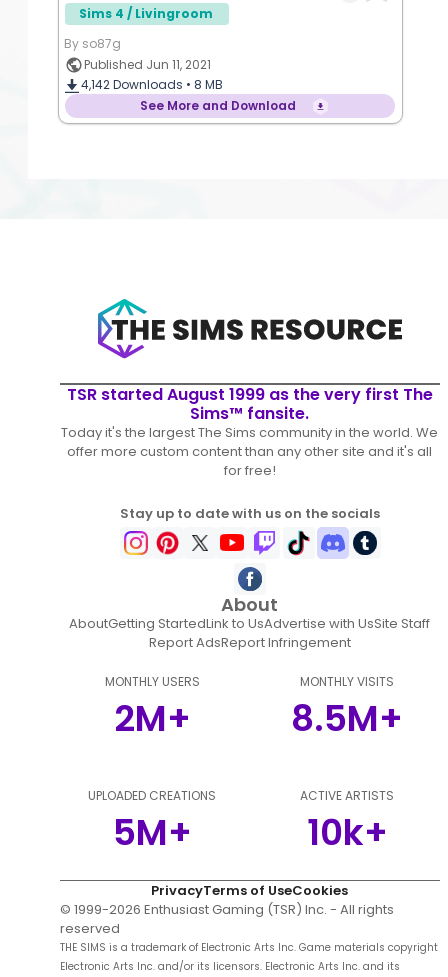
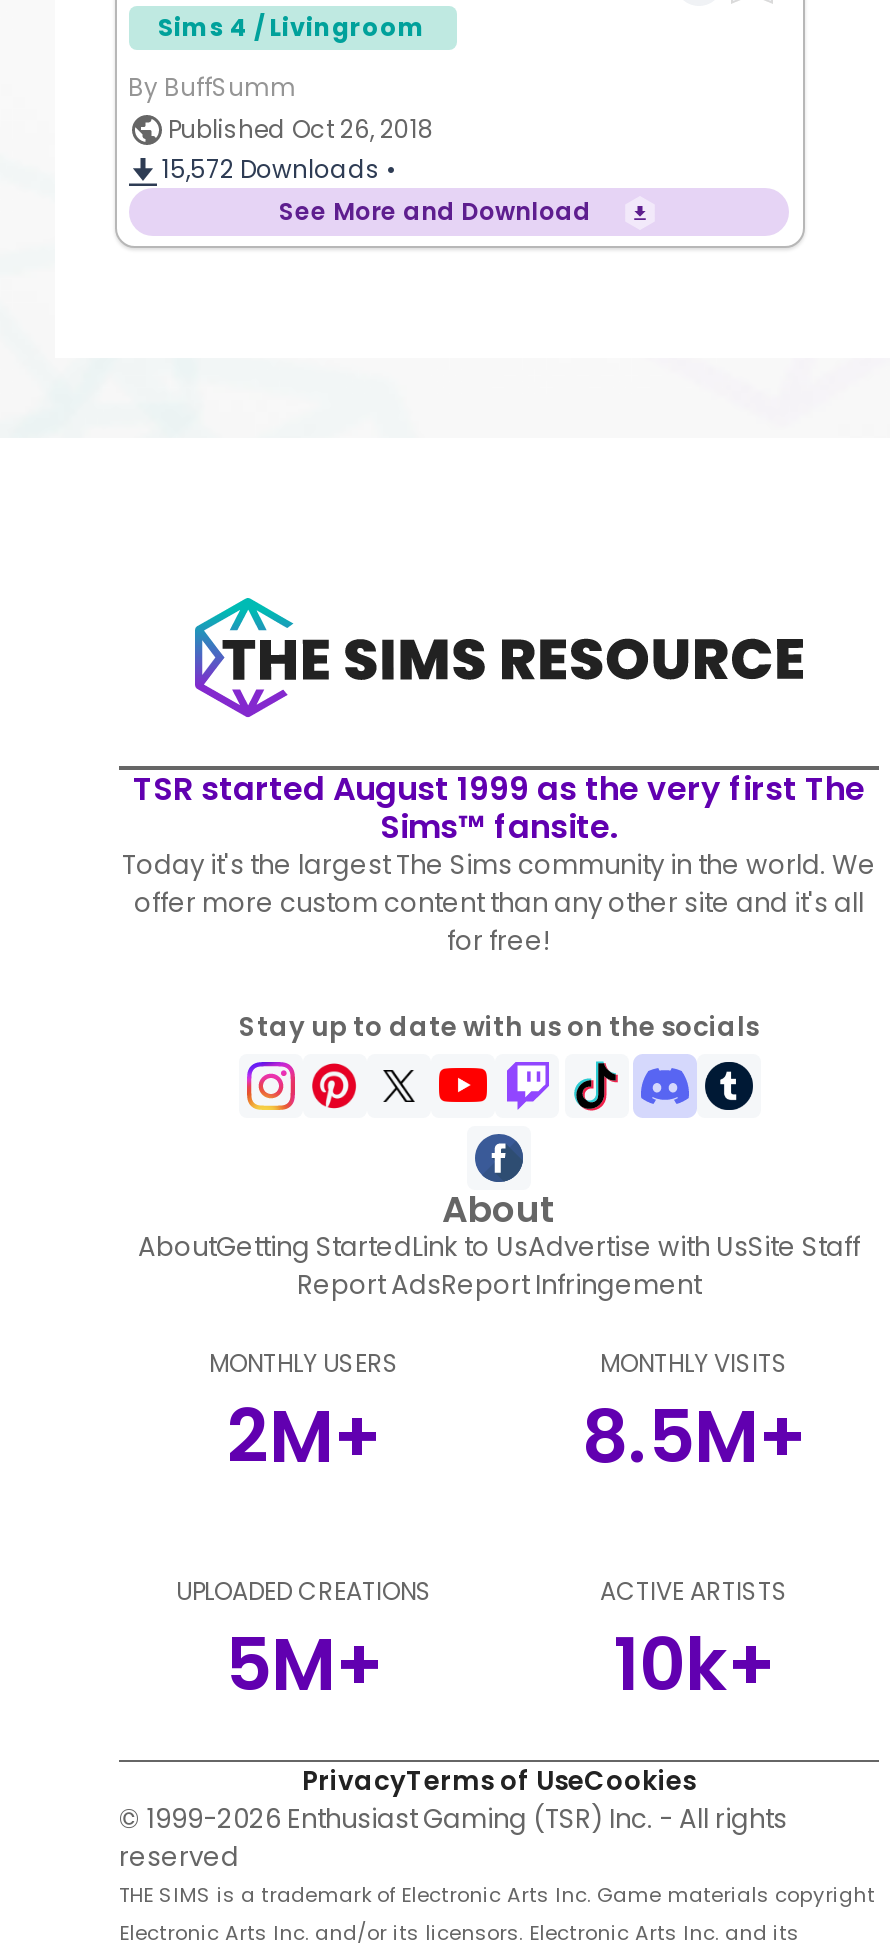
- By so87g
- Published Jun 11, 2021
- 4,142 Downloads • 8 MB
+ By BuffSumm
+ Published Oct 26, 2018
+ 15,572 Downloads •
